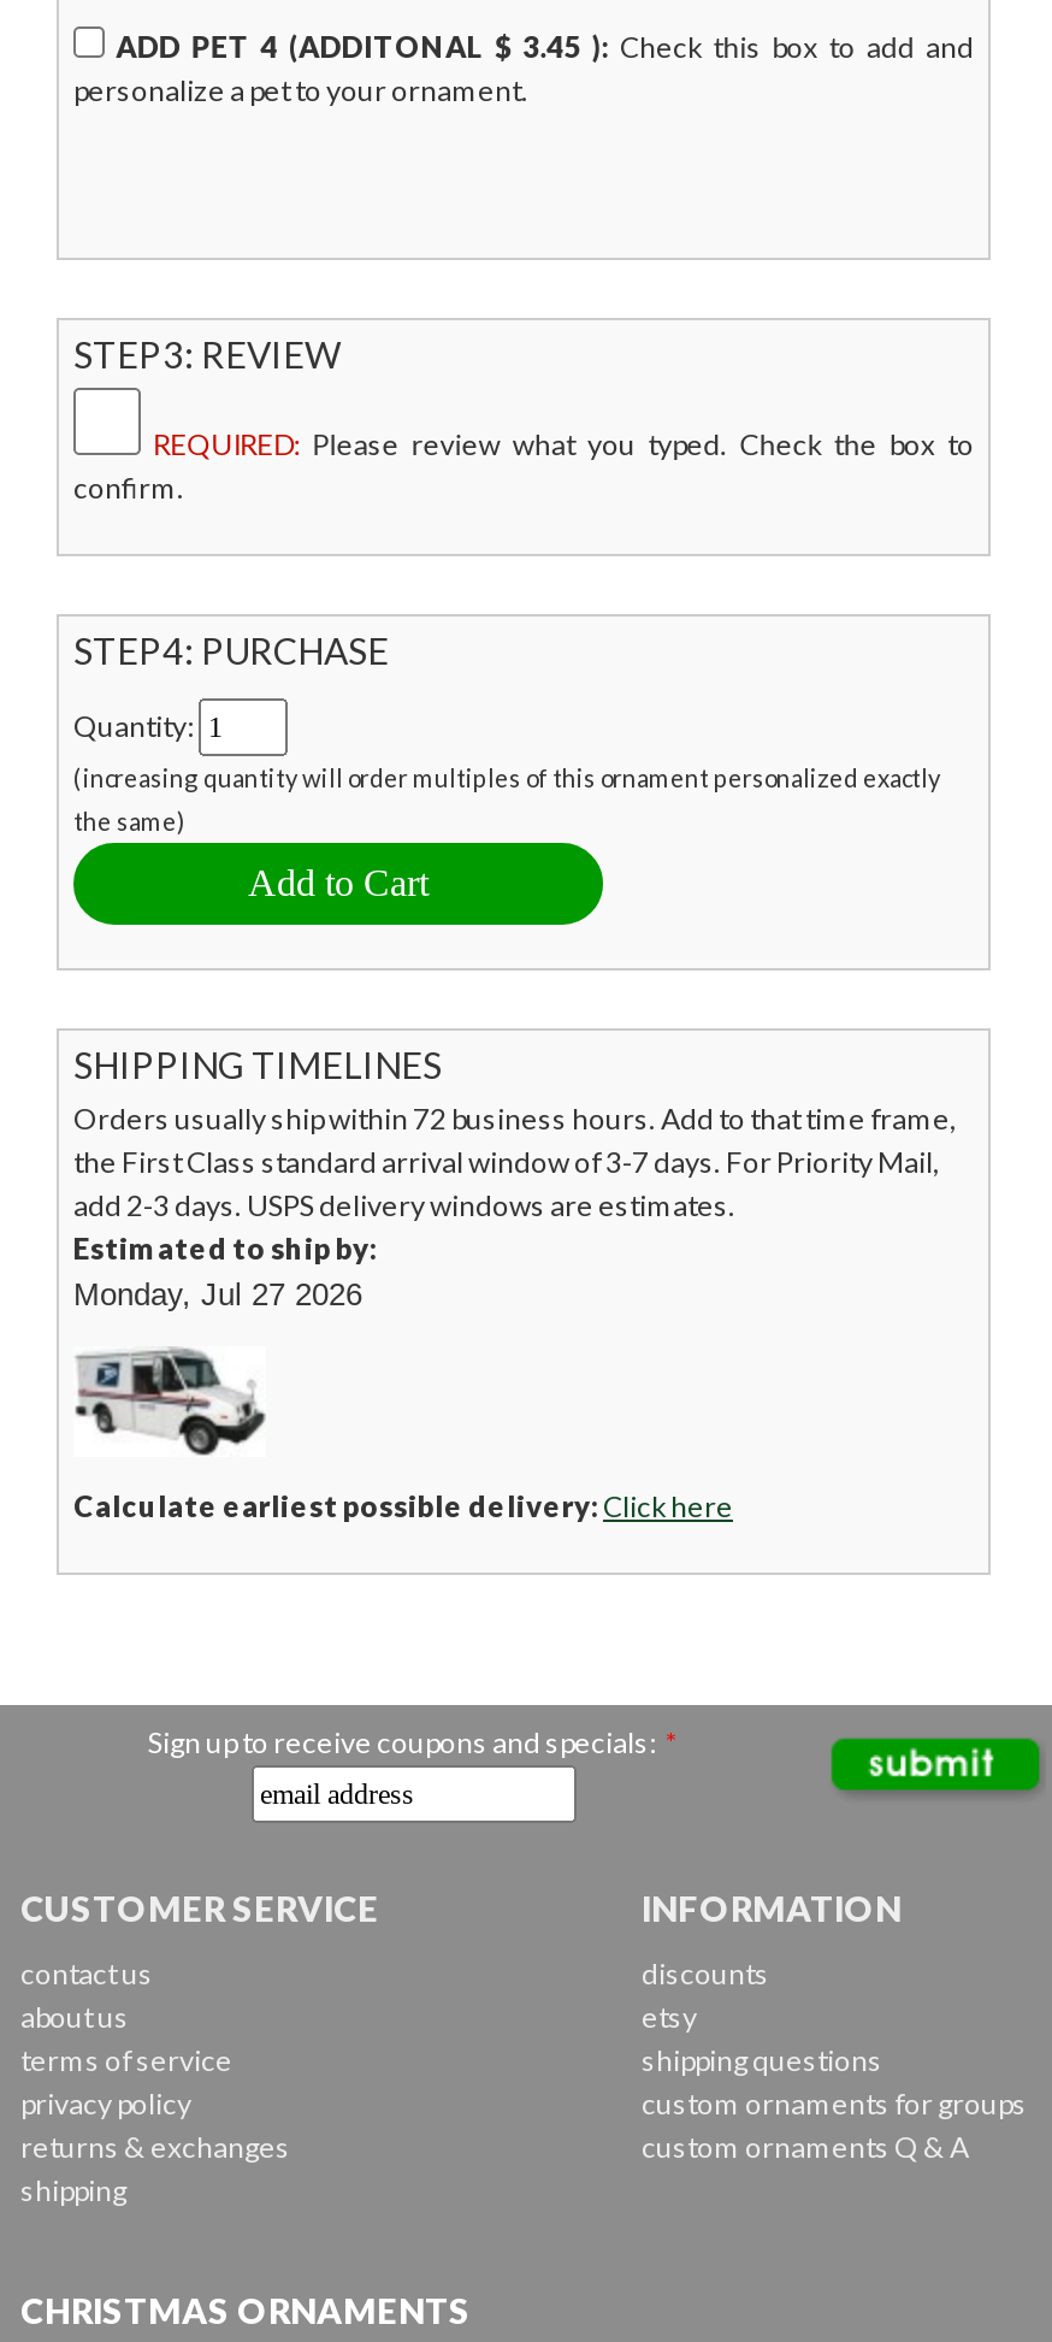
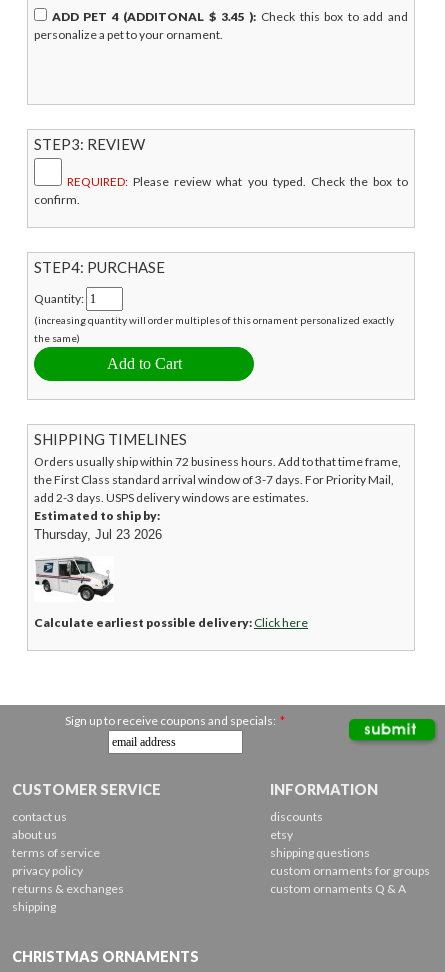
- Monday, Jul 27 2026
+ Thursday, Jul 23 2026
